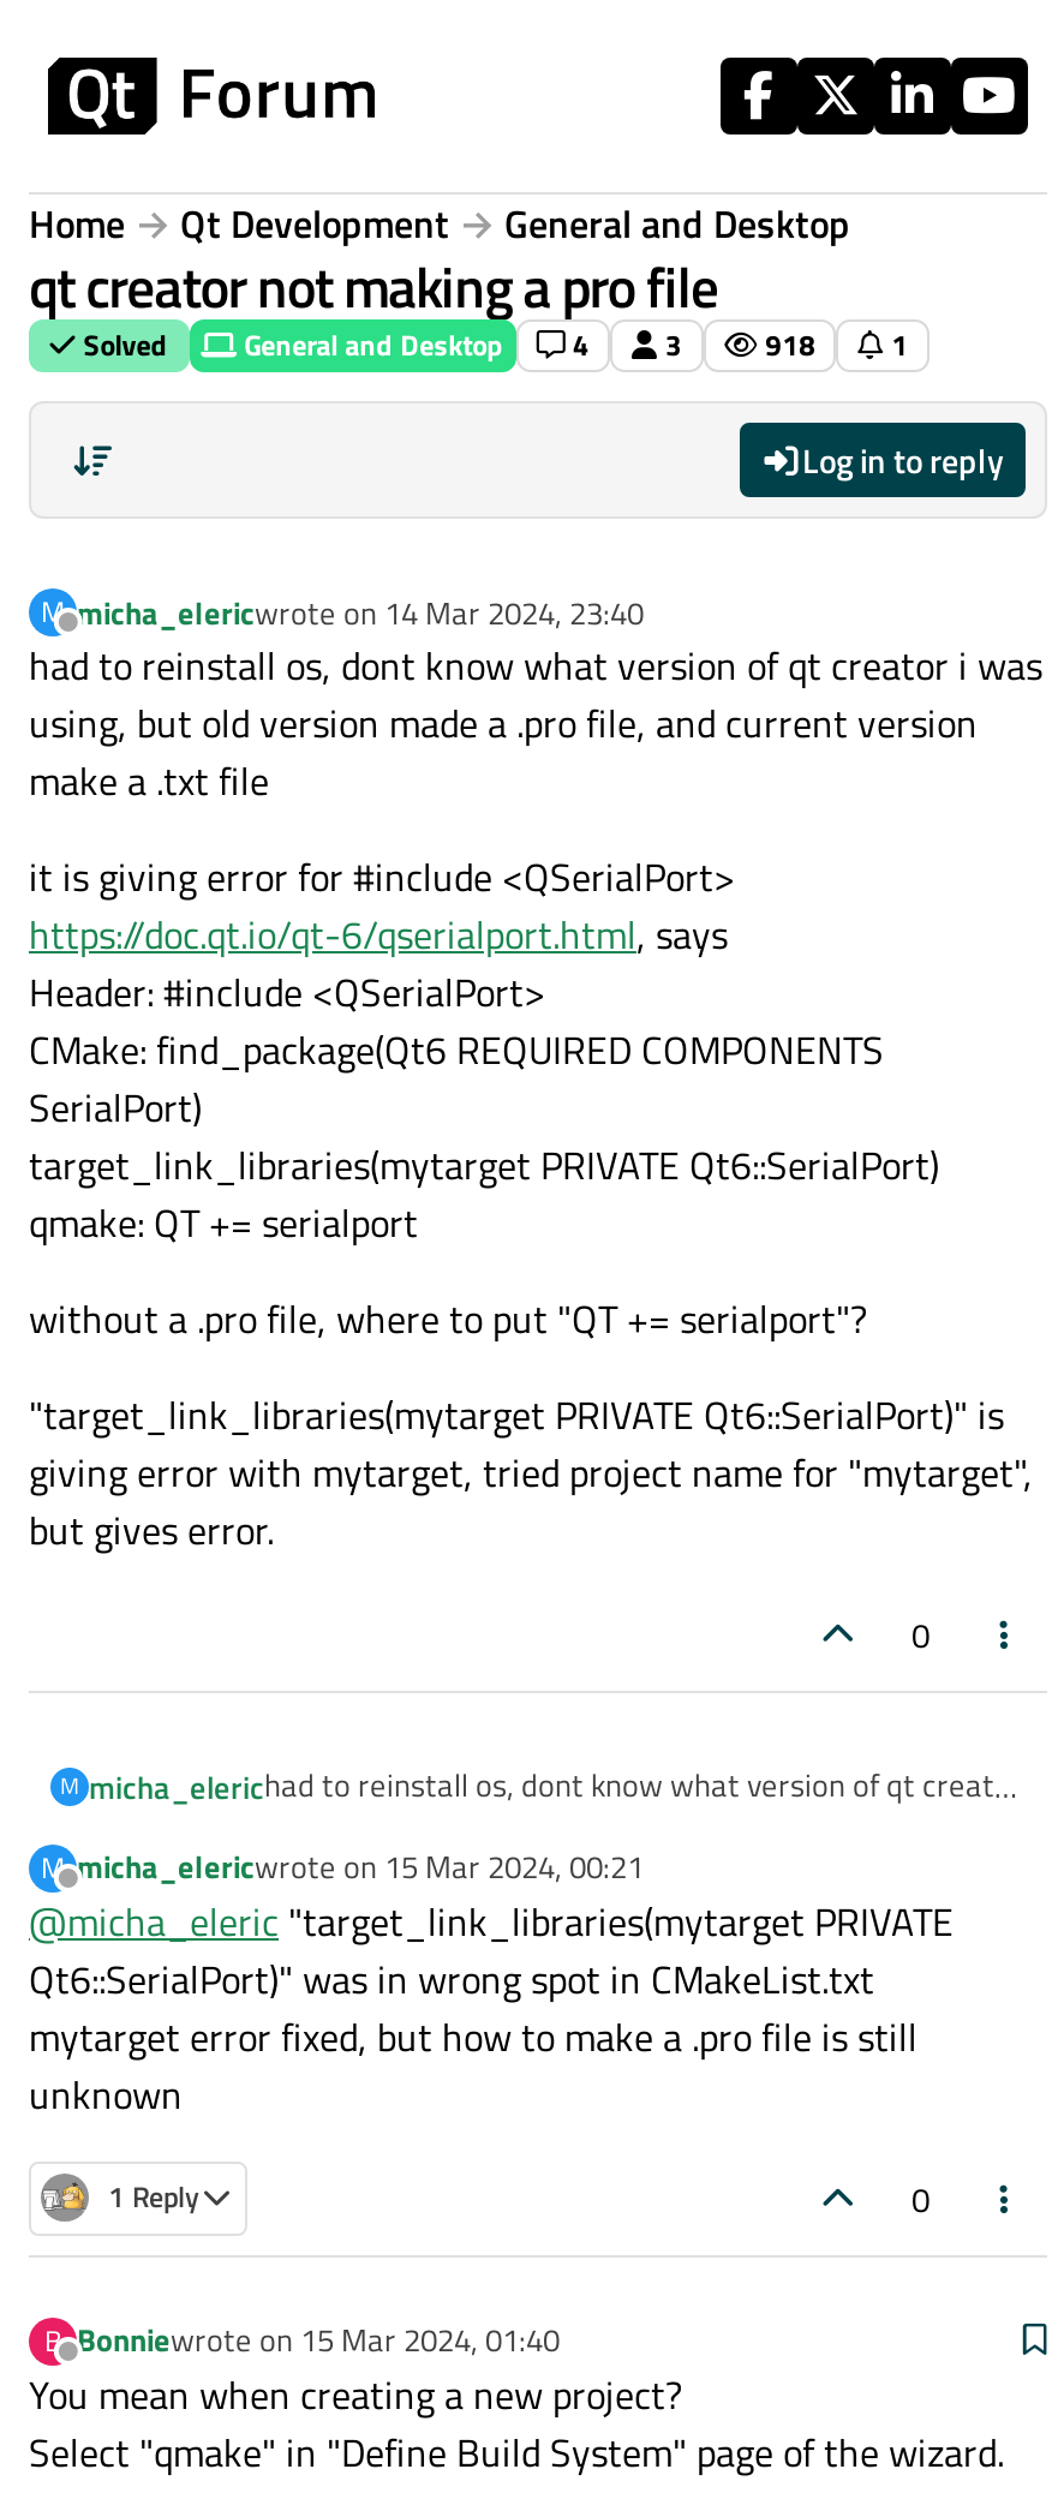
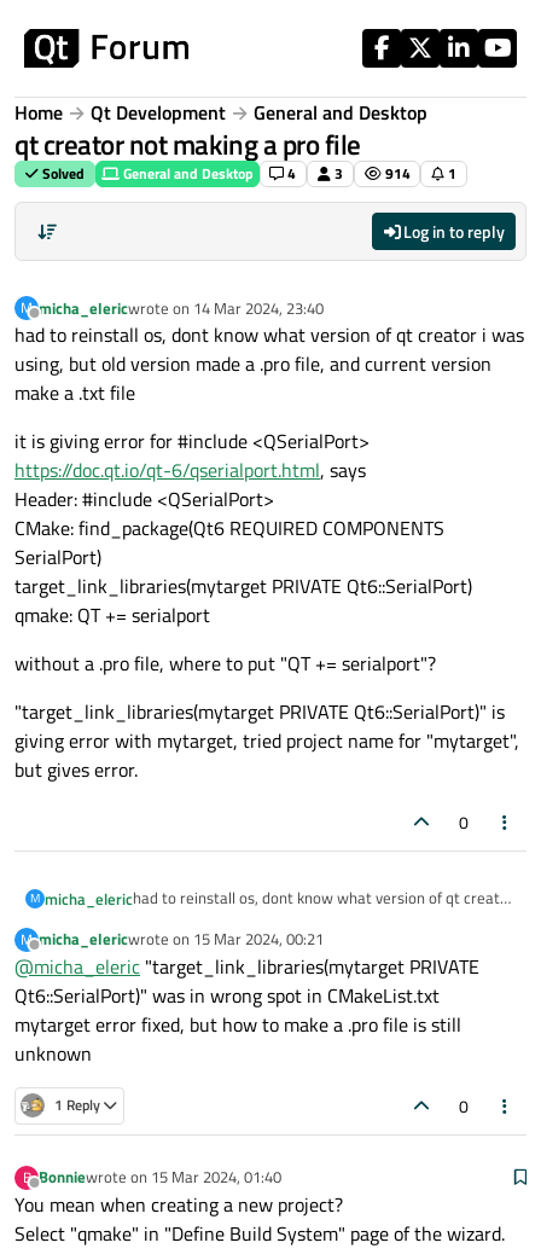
- Solved General and Desktop 4 3 918 1
+ Solved General and Desktop 4 3 914 1
